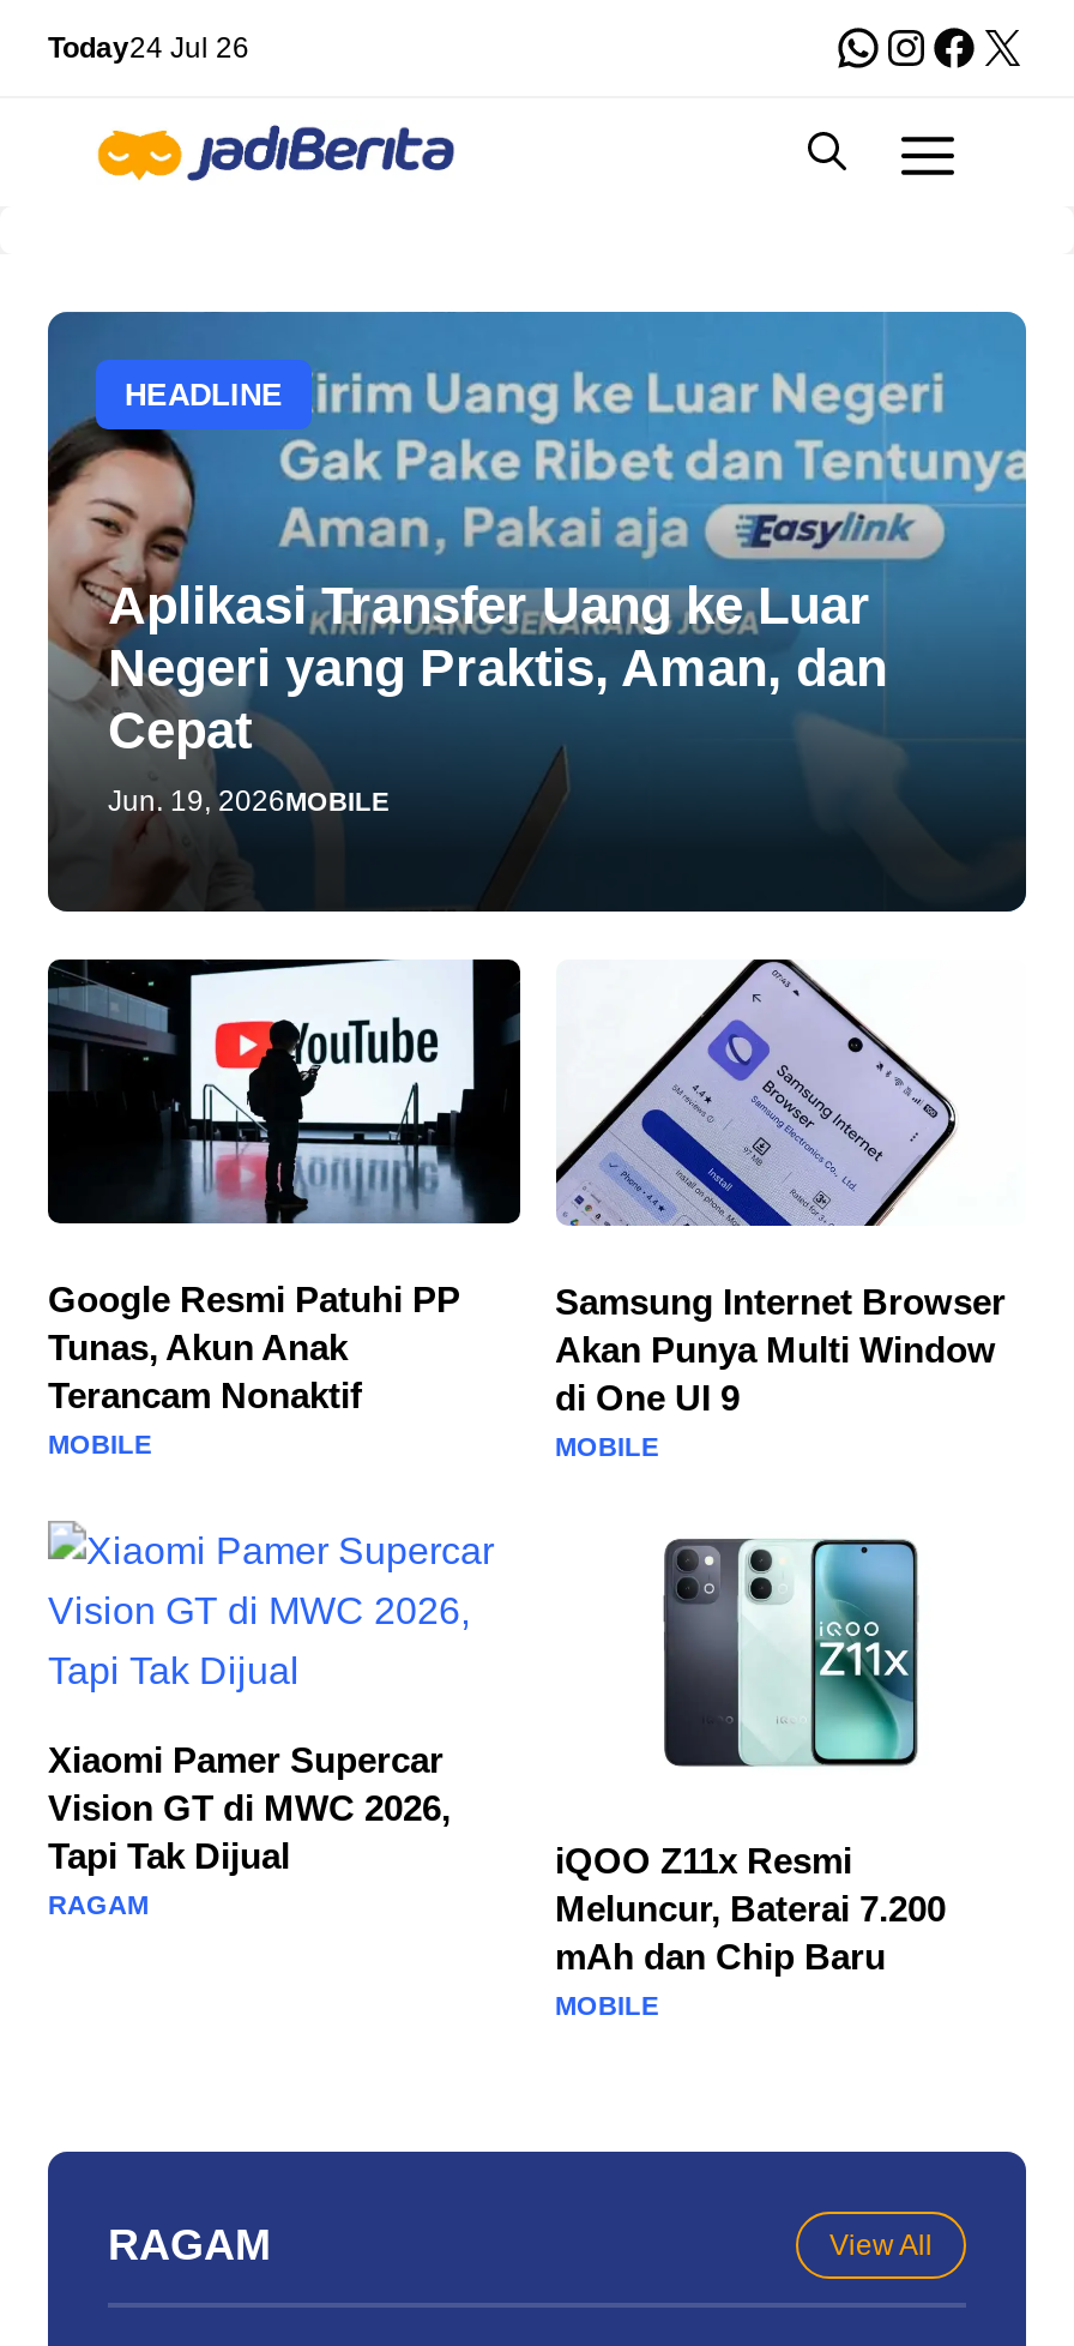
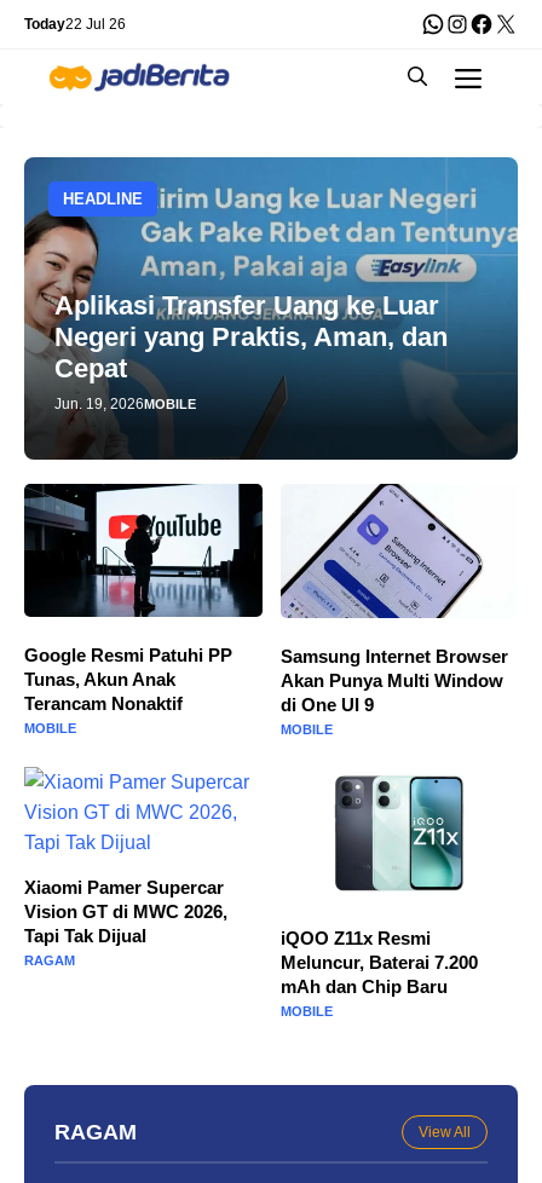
- Today24 Jul 26
+ Today22 Jul 26
